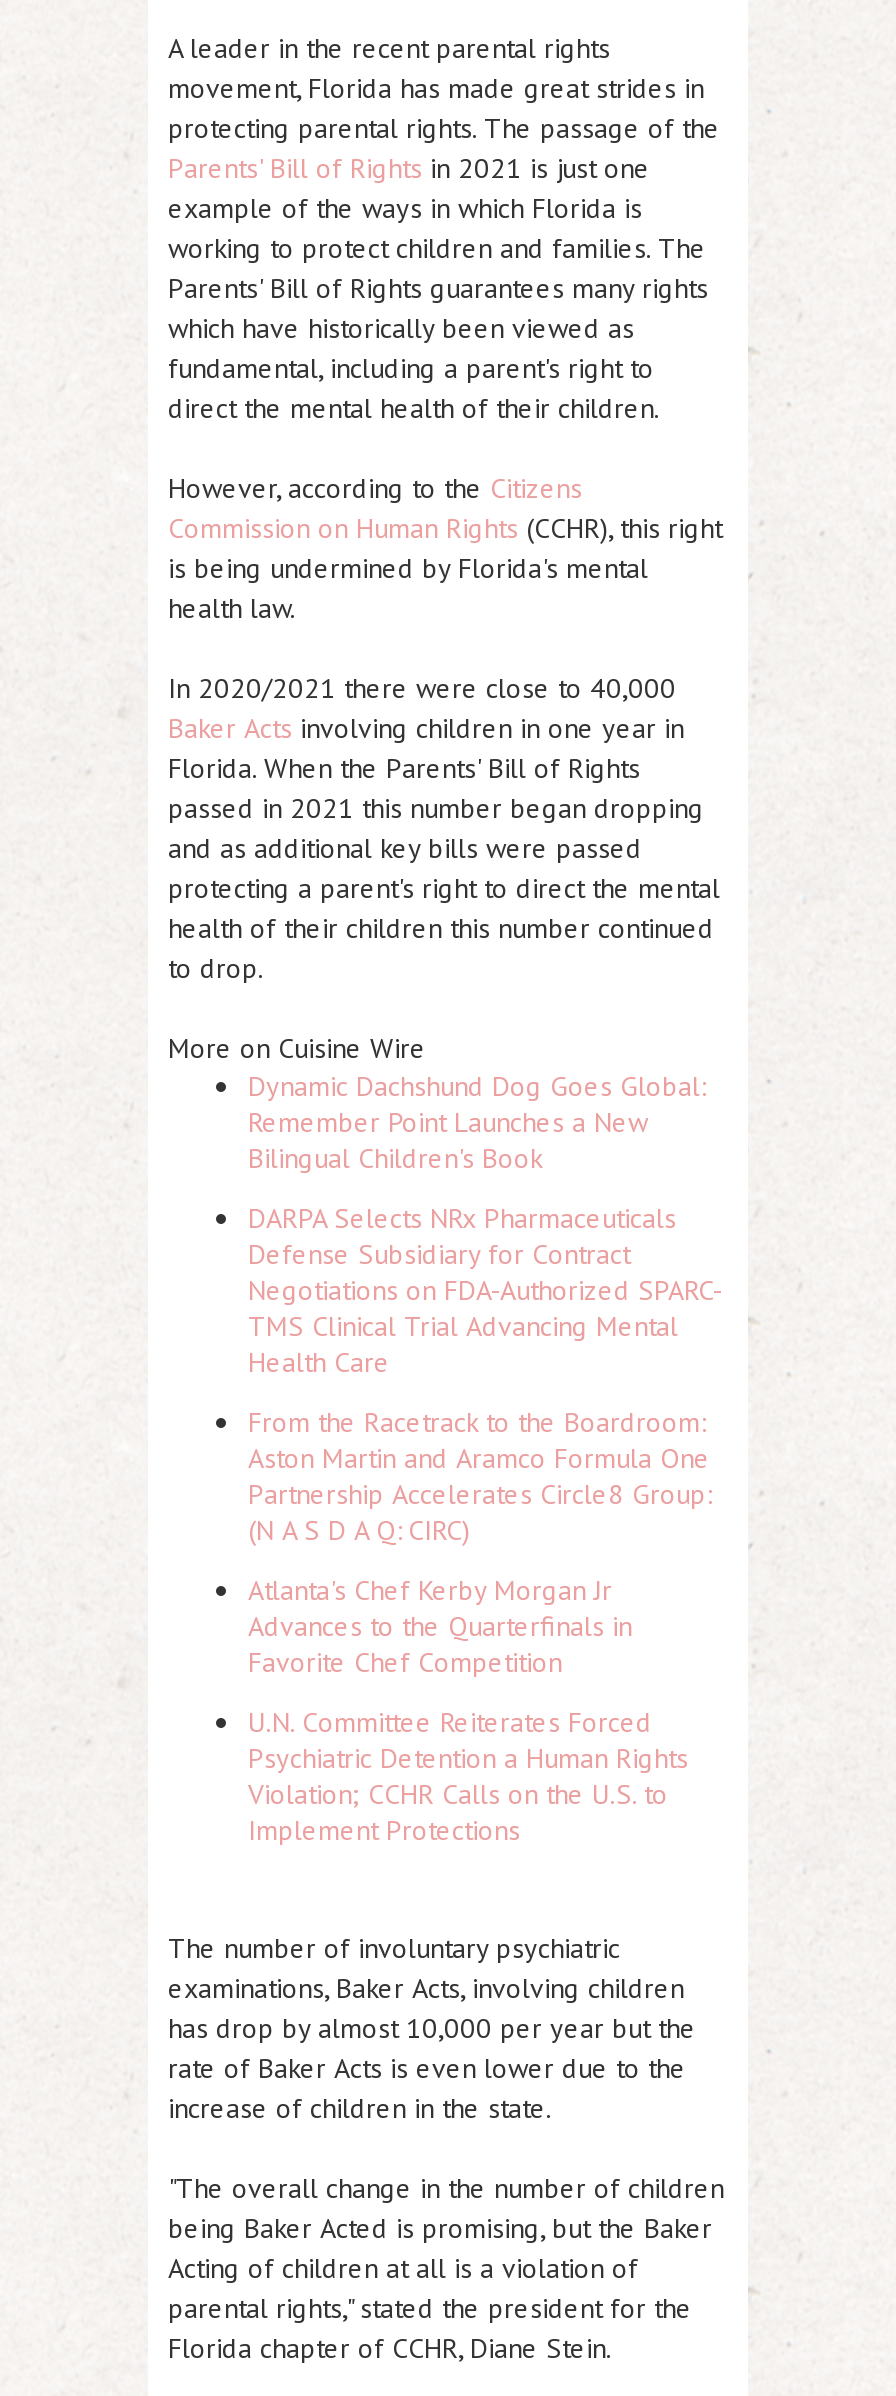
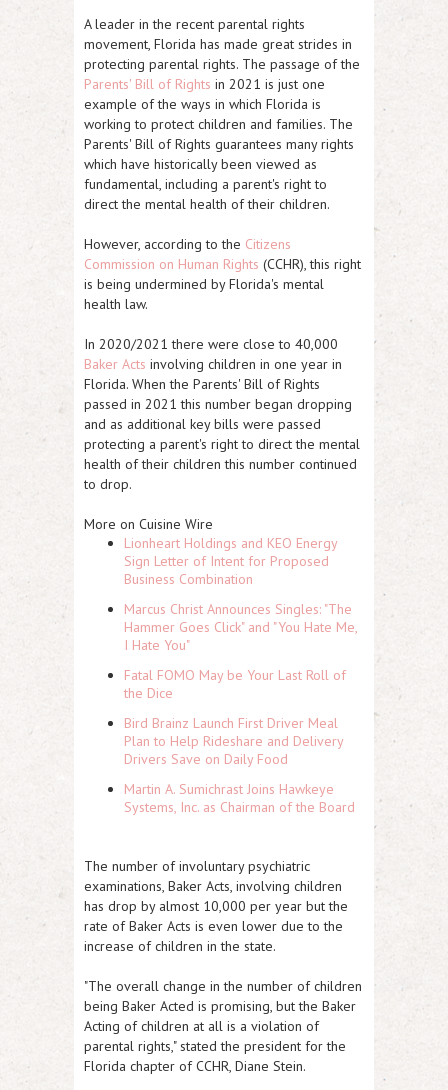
- Dynamic Dachshund Dog Goes Global:
- Remember Point Launches a New
- Bilingual Children's Book
+ Lionheart Holdings and KEO Energy
+ Sign Letter of Intent for Proposed
+ Business Combination

- DARPA Selects NRx Pharmaceuticals
- Defense Subsidiary for Contract
- Negotiations on FDA-Authorized SPARC-
- TMS Clinical Trial Advancing Mental
- Health Care
+ Marcus Christ Announces Singles: "The
+ Hammer Goes Click" and "You Hate Me,
+ I Hate You"

- From the Racetrack to the Boardroom:
- Aston Martin and Aramco Formula One
- Partnership Accelerates Circle8 Group:
- (N A S D A Q: CIRC)
+ Fatal FOMO May be Your Last Roll of
+ the Dice

- Atlanta's Chef Kerby Morgan Jr
- Advances to the Quarterfinals in
- Favorite Chef Competition
+ Bird Brainz Launch First Driver Meal
+ Plan to Help Rideshare and Delivery
+ Drivers Save on Daily Food

- U.N. Committee Reiterates Forced
- Psychiatric Detention a Human Rights
- Violation; CCHR Calls on the U.S. to
- Implement Protections
+ Martin A. Sumichrast Joins Hawkeye
+ Systems, Inc. as Chairman of the Board
